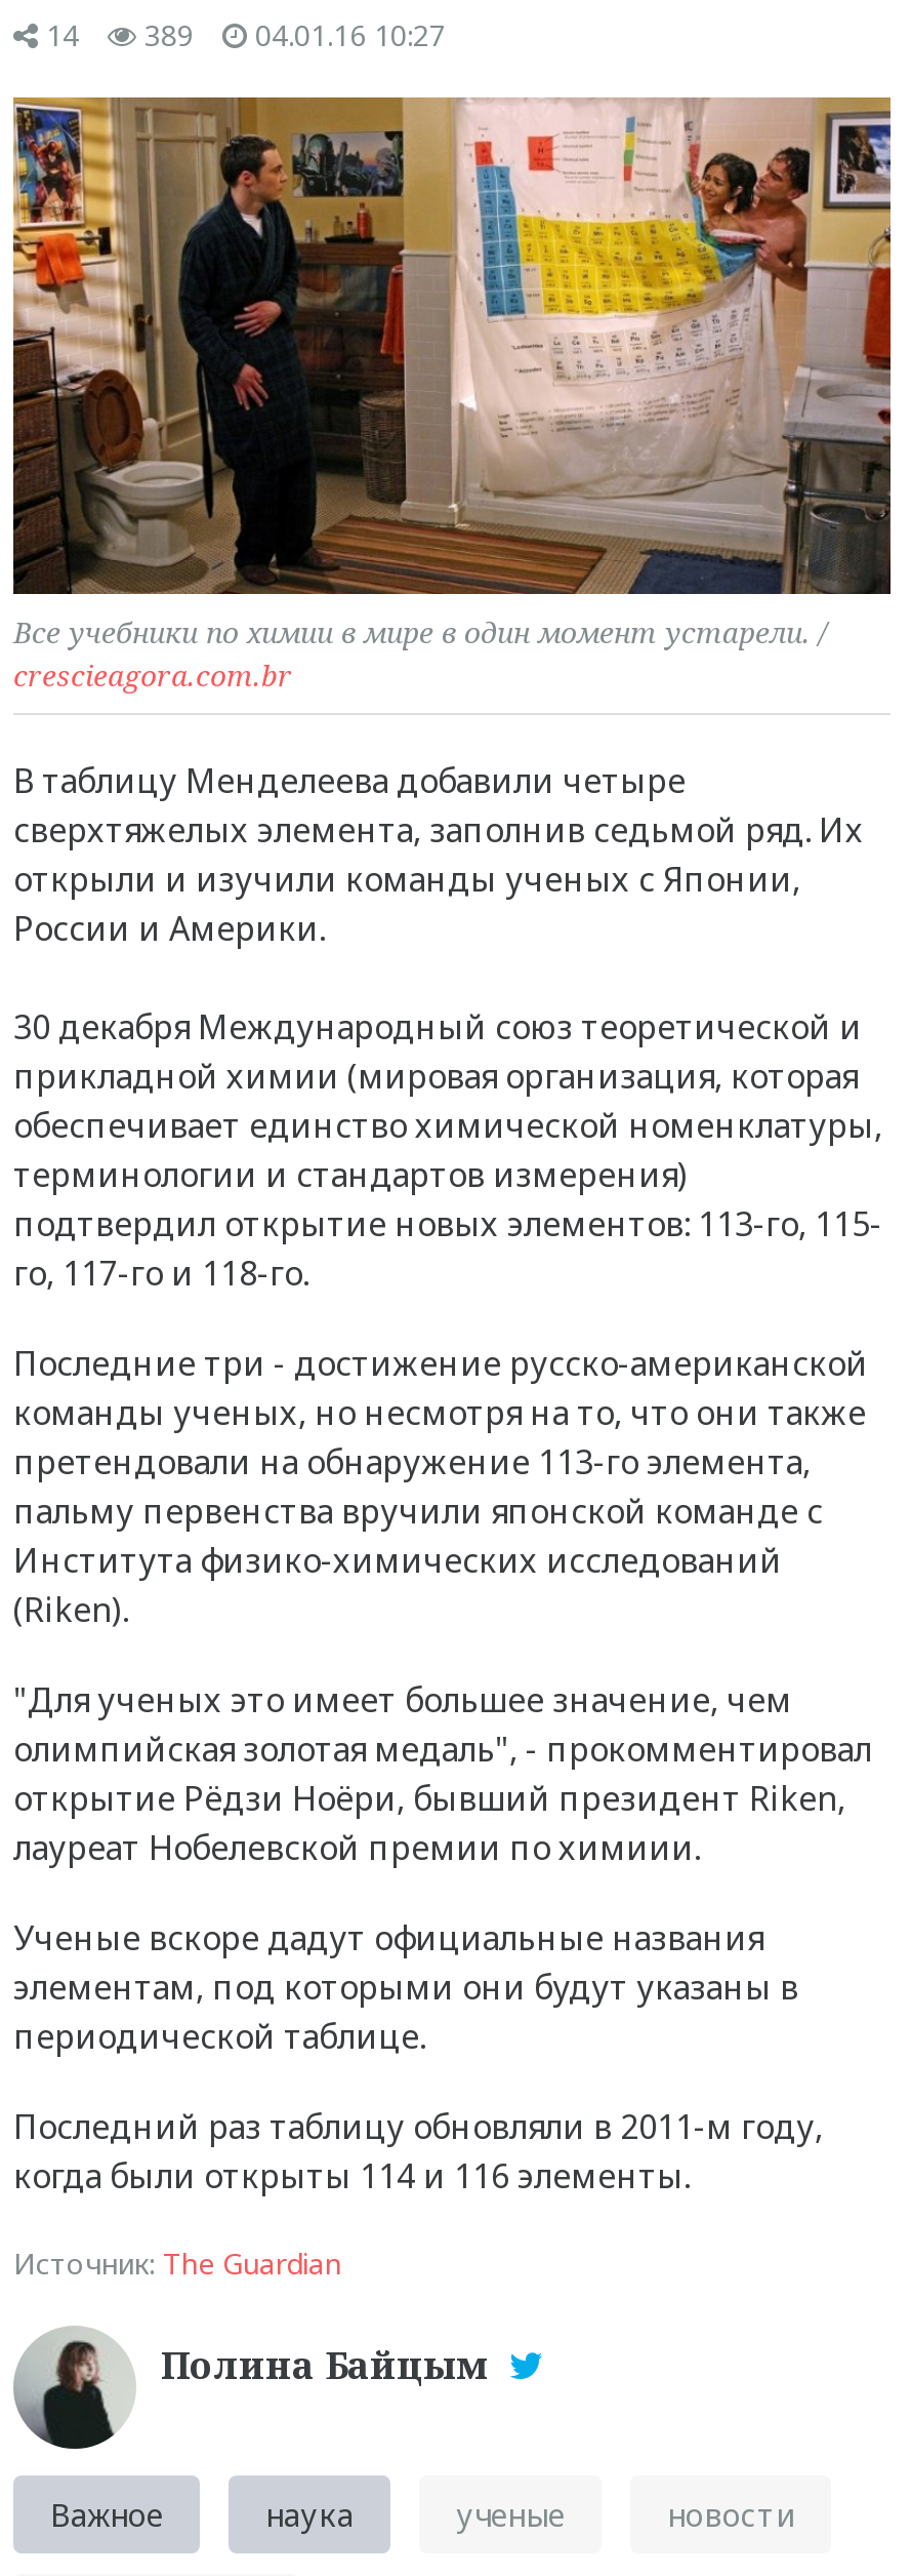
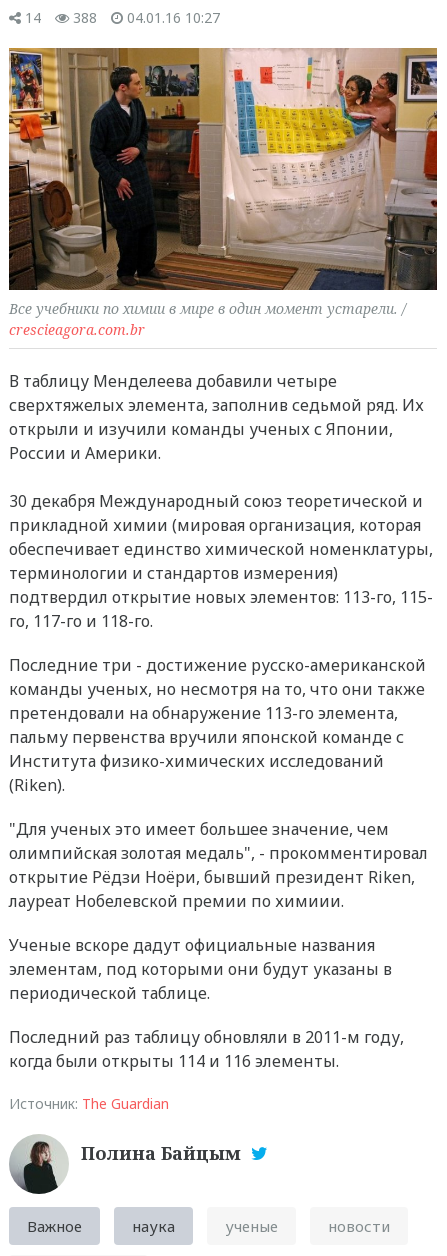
- 14 389 04.01.16 10:27
+ 14 388 04.01.16 10:27
